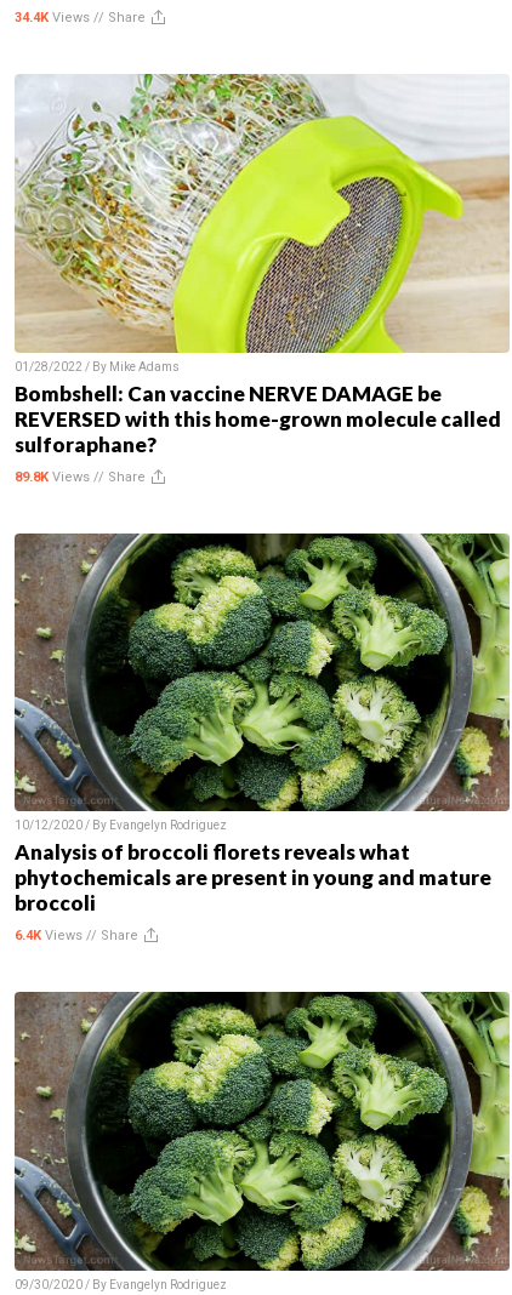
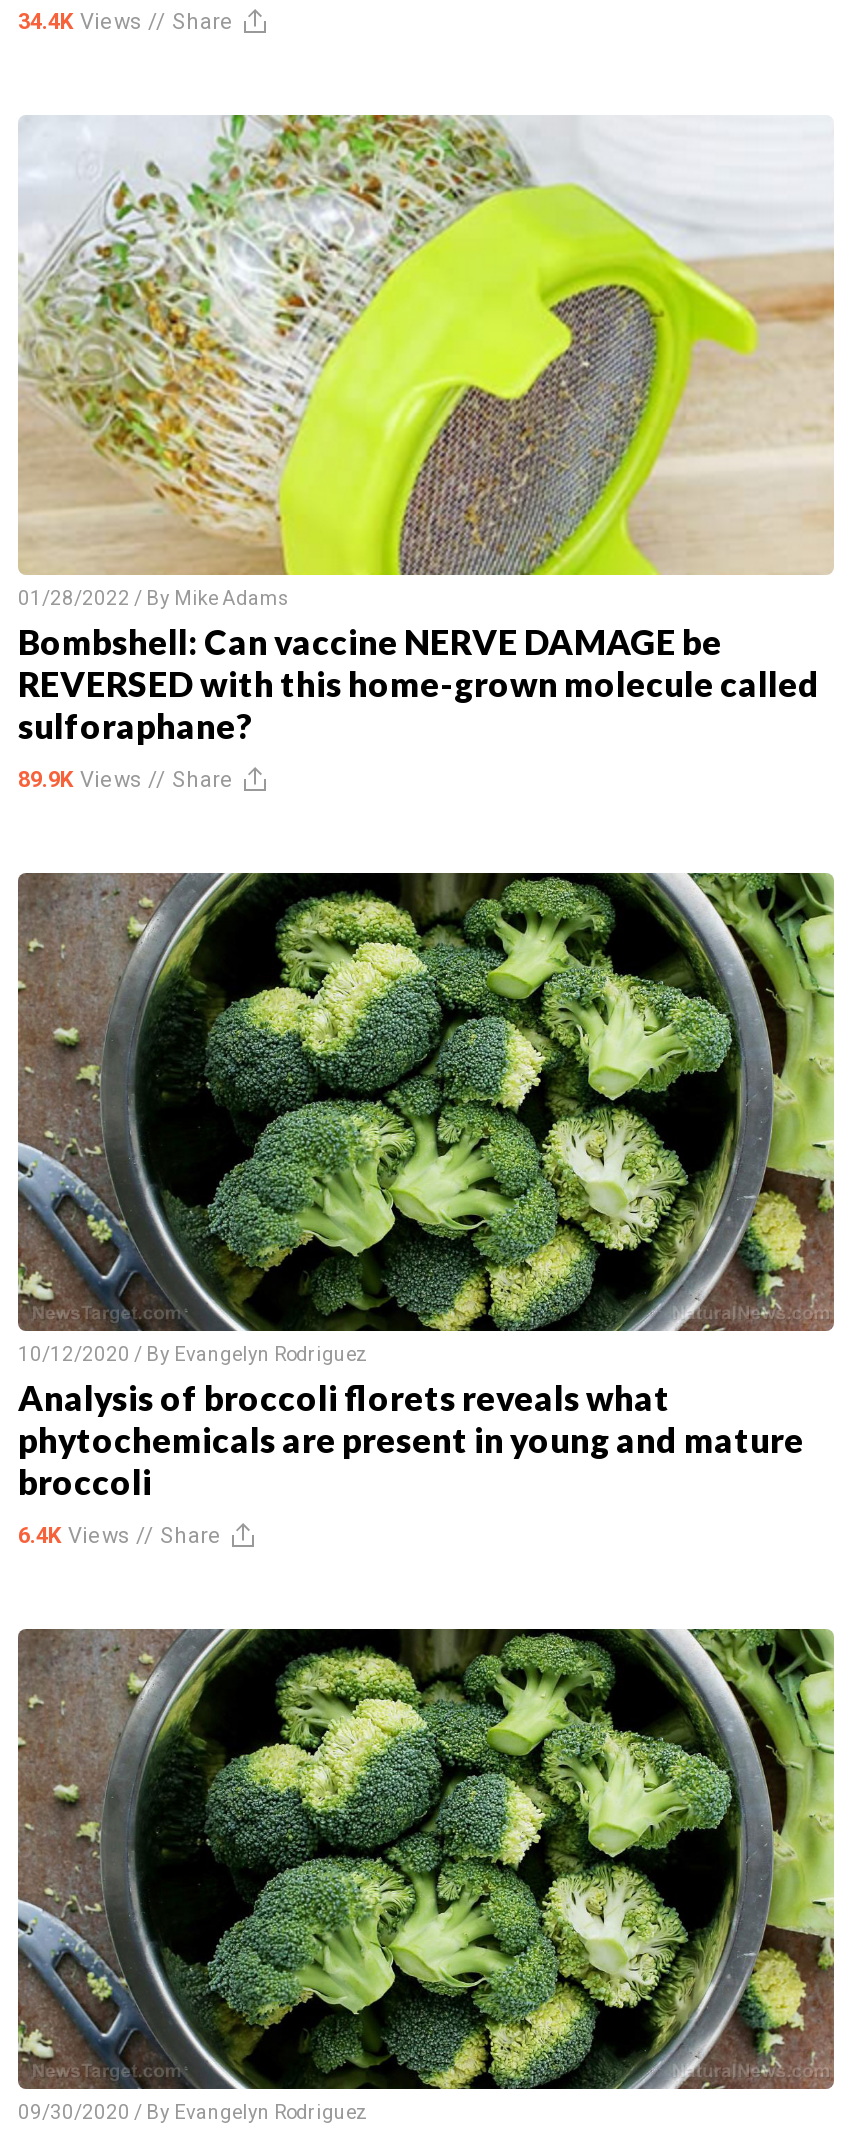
- 89.8K Views // Share
+ 89.9K Views // Share
